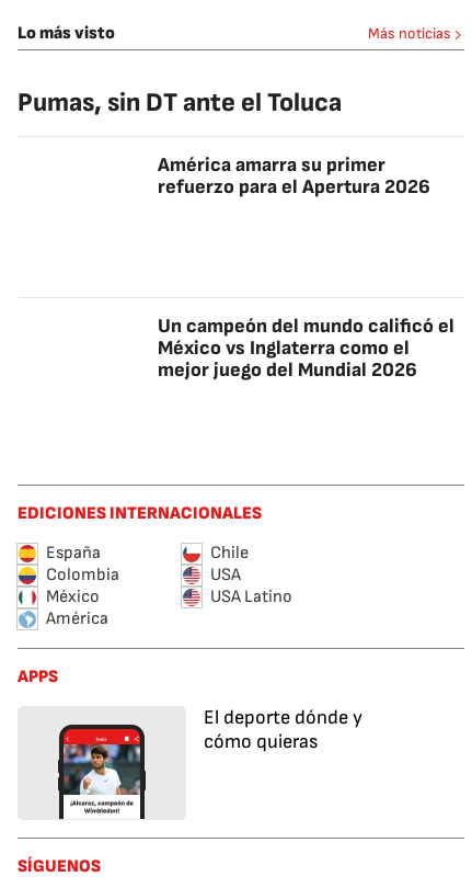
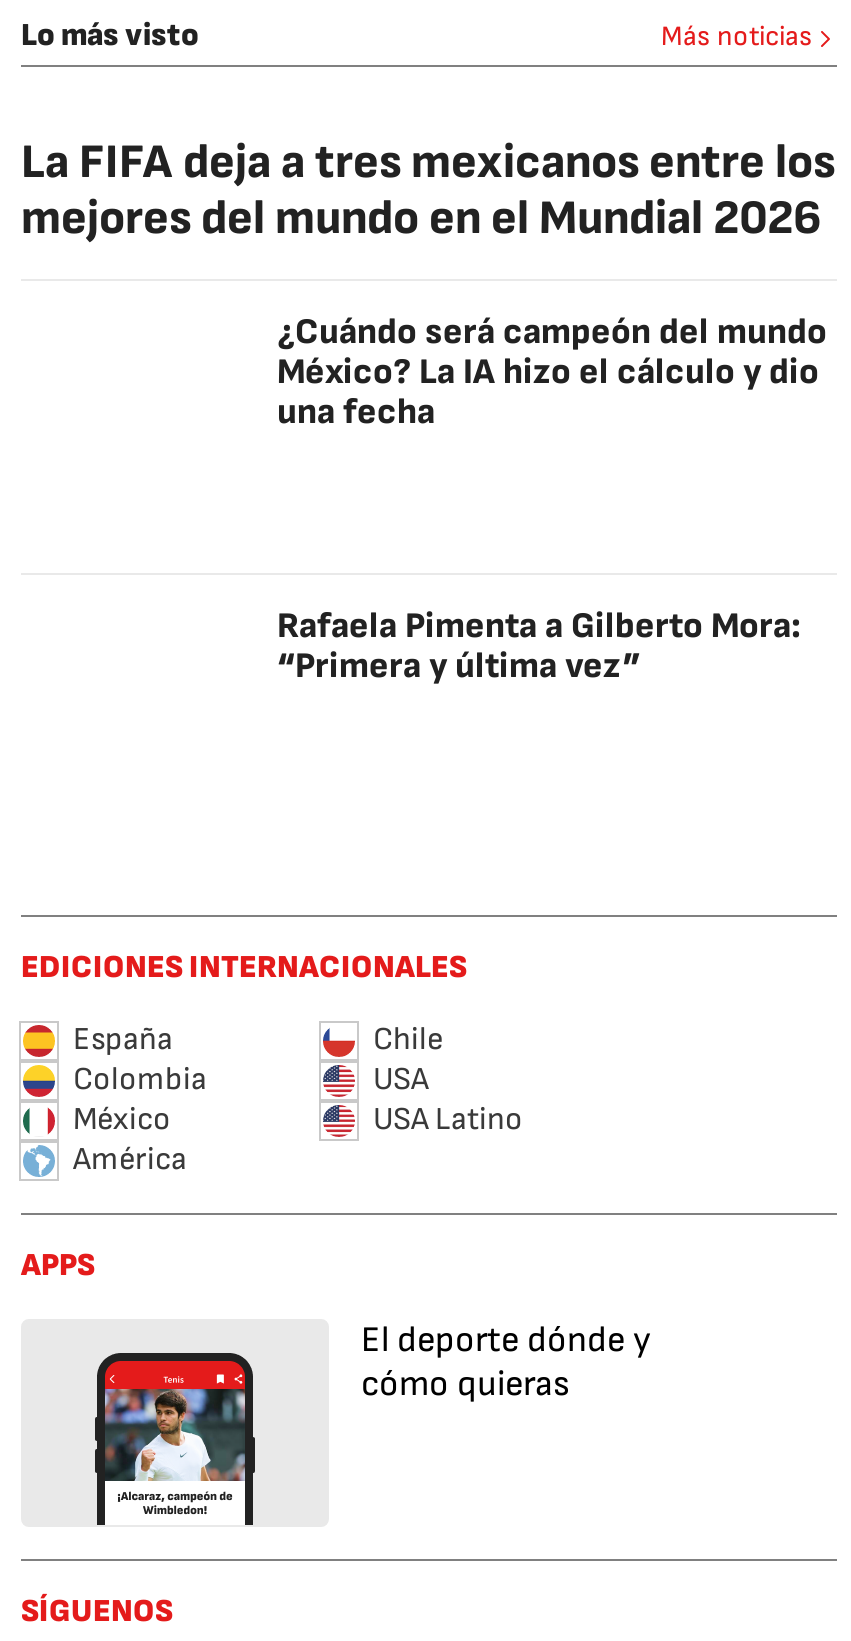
- Pumas, sin DT ante el Toluca
+ La FIFA deja a tres mexicanos entre los
+ mejores del mundo en el Mundial 2026

- América amarra su primer
- refuerzo para el Apertura 2026
+ ¿Cuándo será campeón del mundo
+ México? La IA hizo el cálculo y dio
+ una fecha

- Un campeón del mundo calificó el
- México vs Inglaterra como el
- mejor juego del Mundial 2026
+ Rafaela Pimenta a Gilberto Mora:
+ “Primera y última vez”
